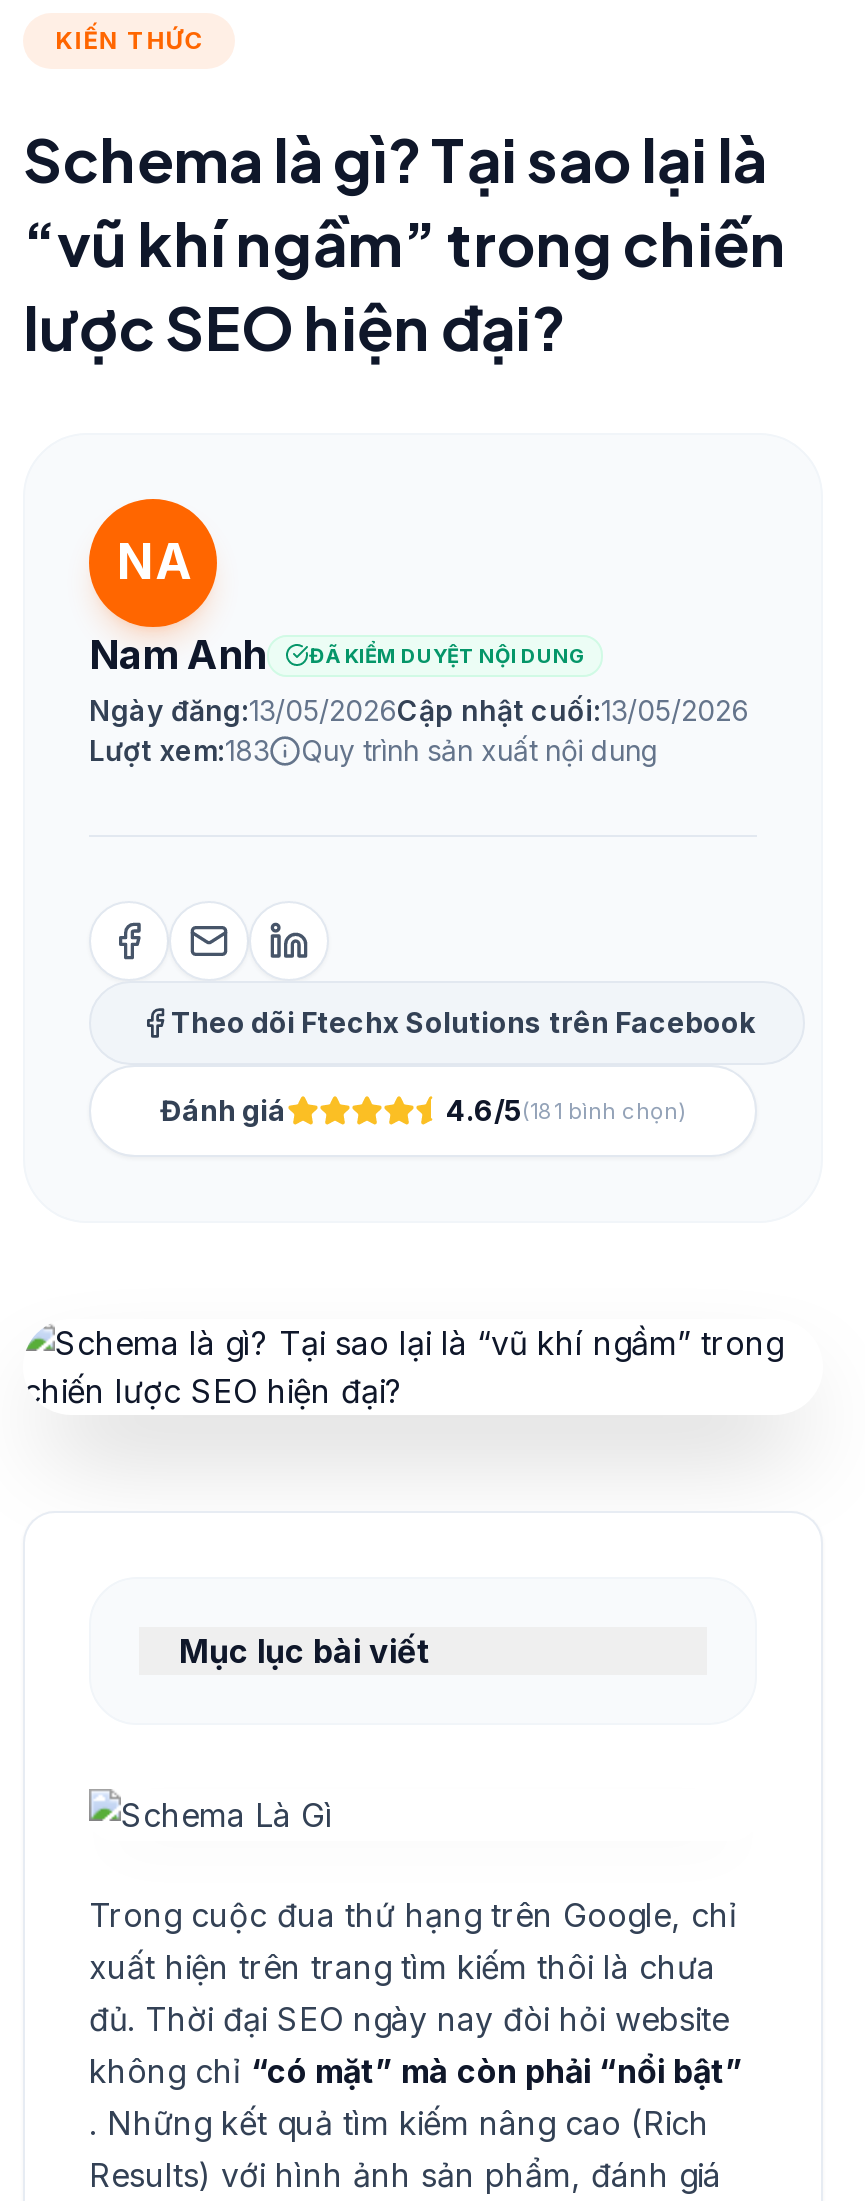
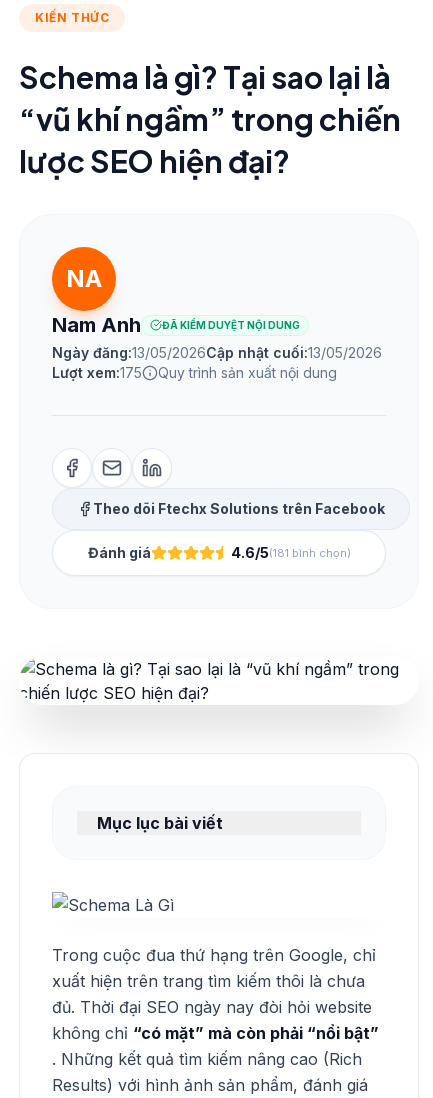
- Lượt xem:183 Quy trình sản xuất nội dung
+ Lượt xem:175 Quy trình sản xuất nội dung
